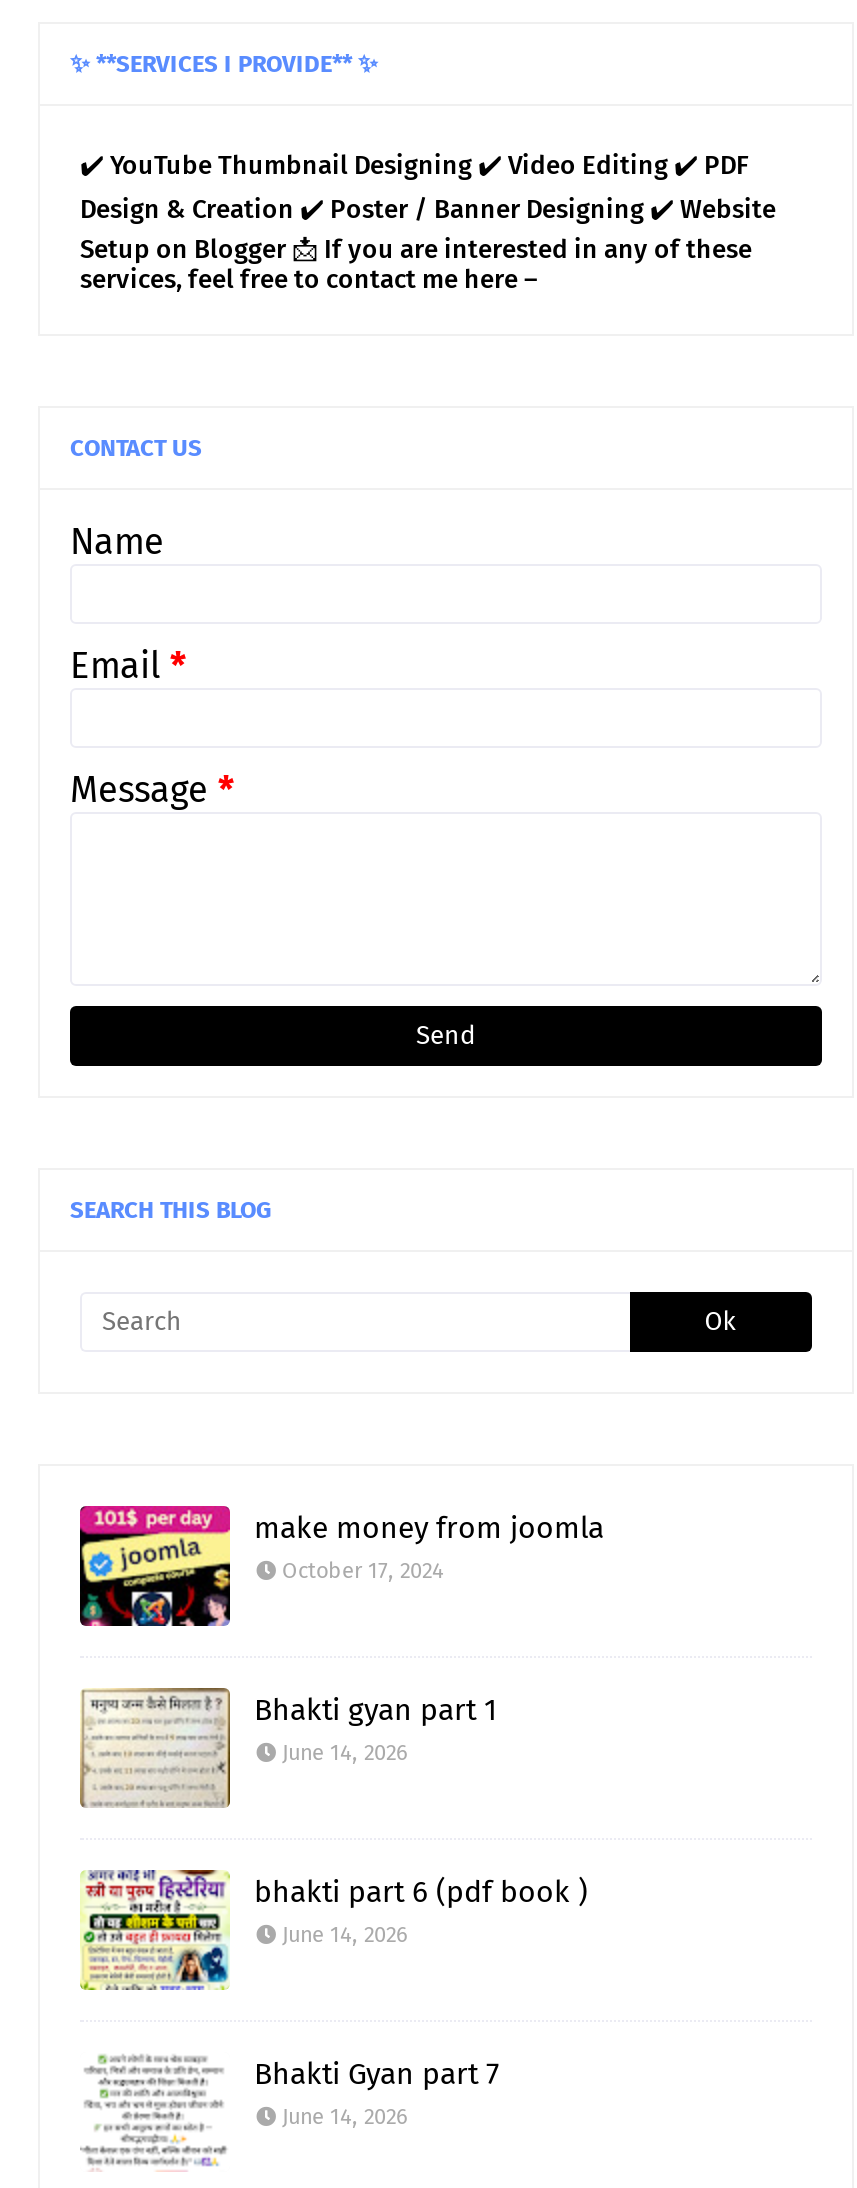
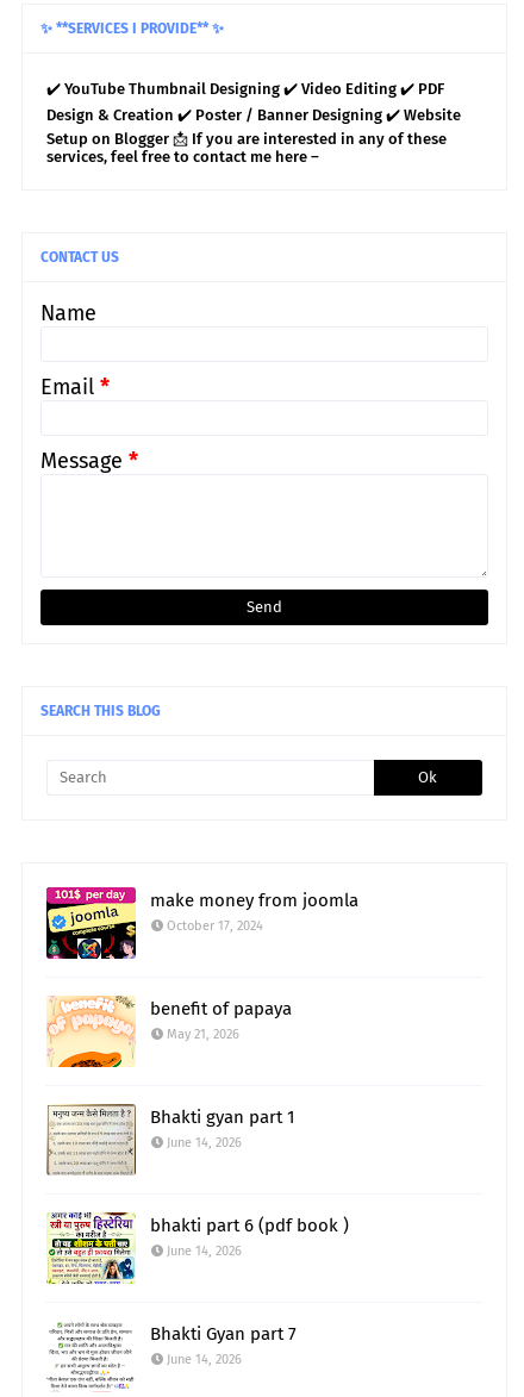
+ [image]
+ benefit of papaya
+ May 21, 2026
